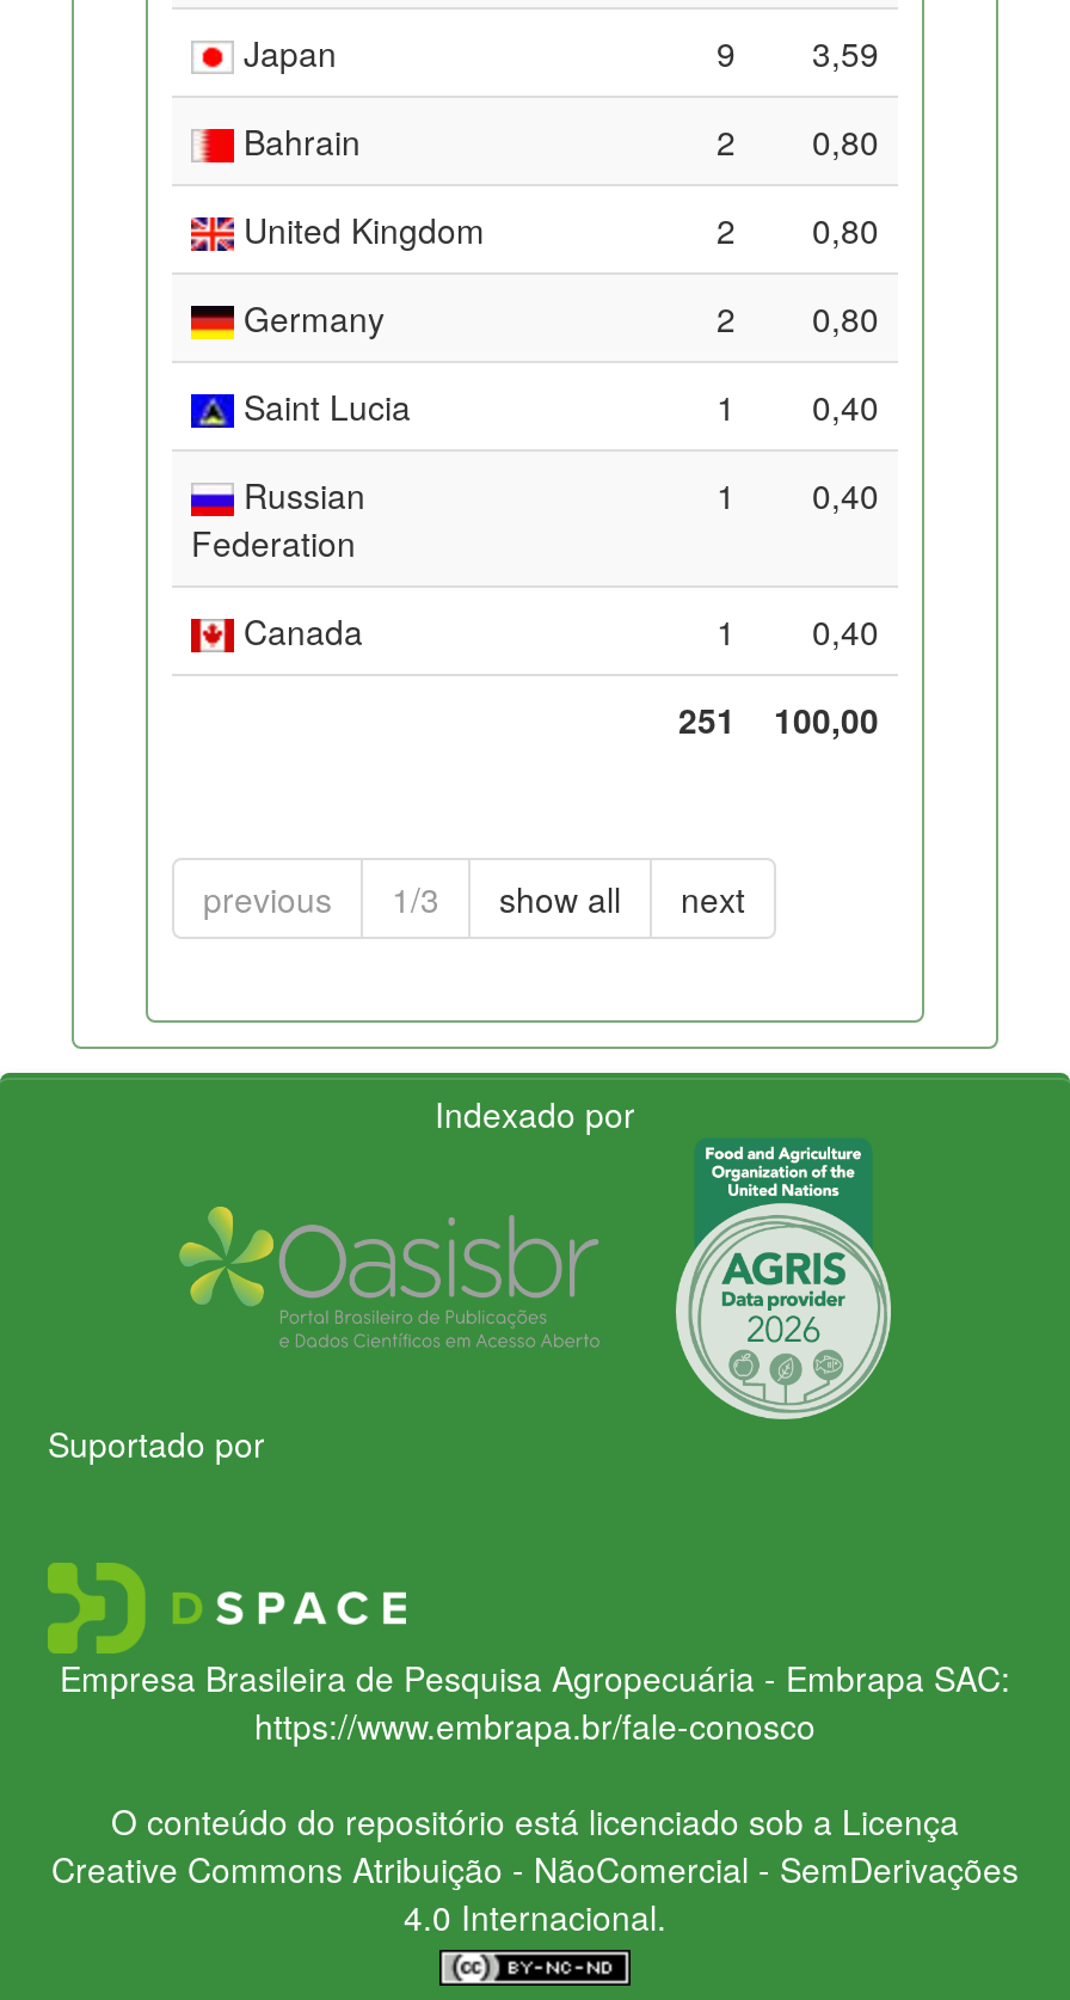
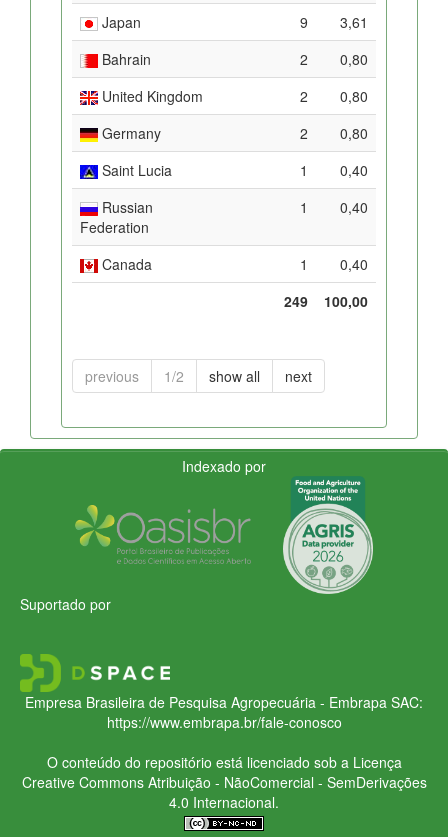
- 9 3,59
+ 9 3,61

- 251 100,00
+ 249 100,00

- previous 1/3 show all next
+ previous 1/2 show all next
